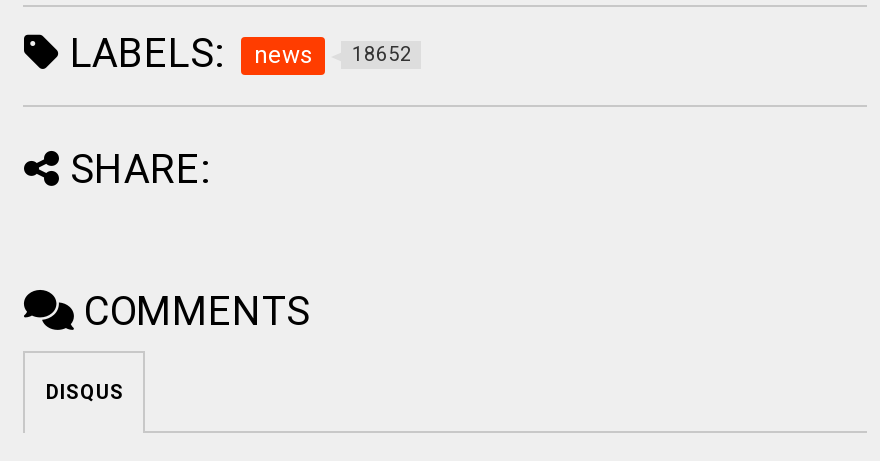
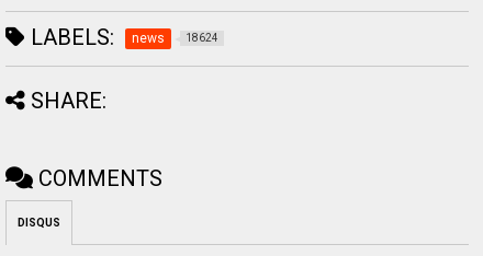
- LABELS: news 18652
+ LABELS: news 18624
